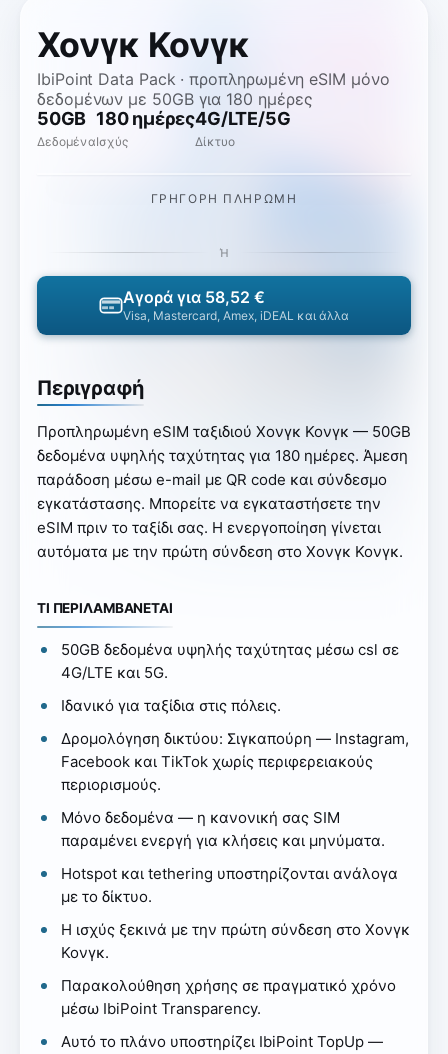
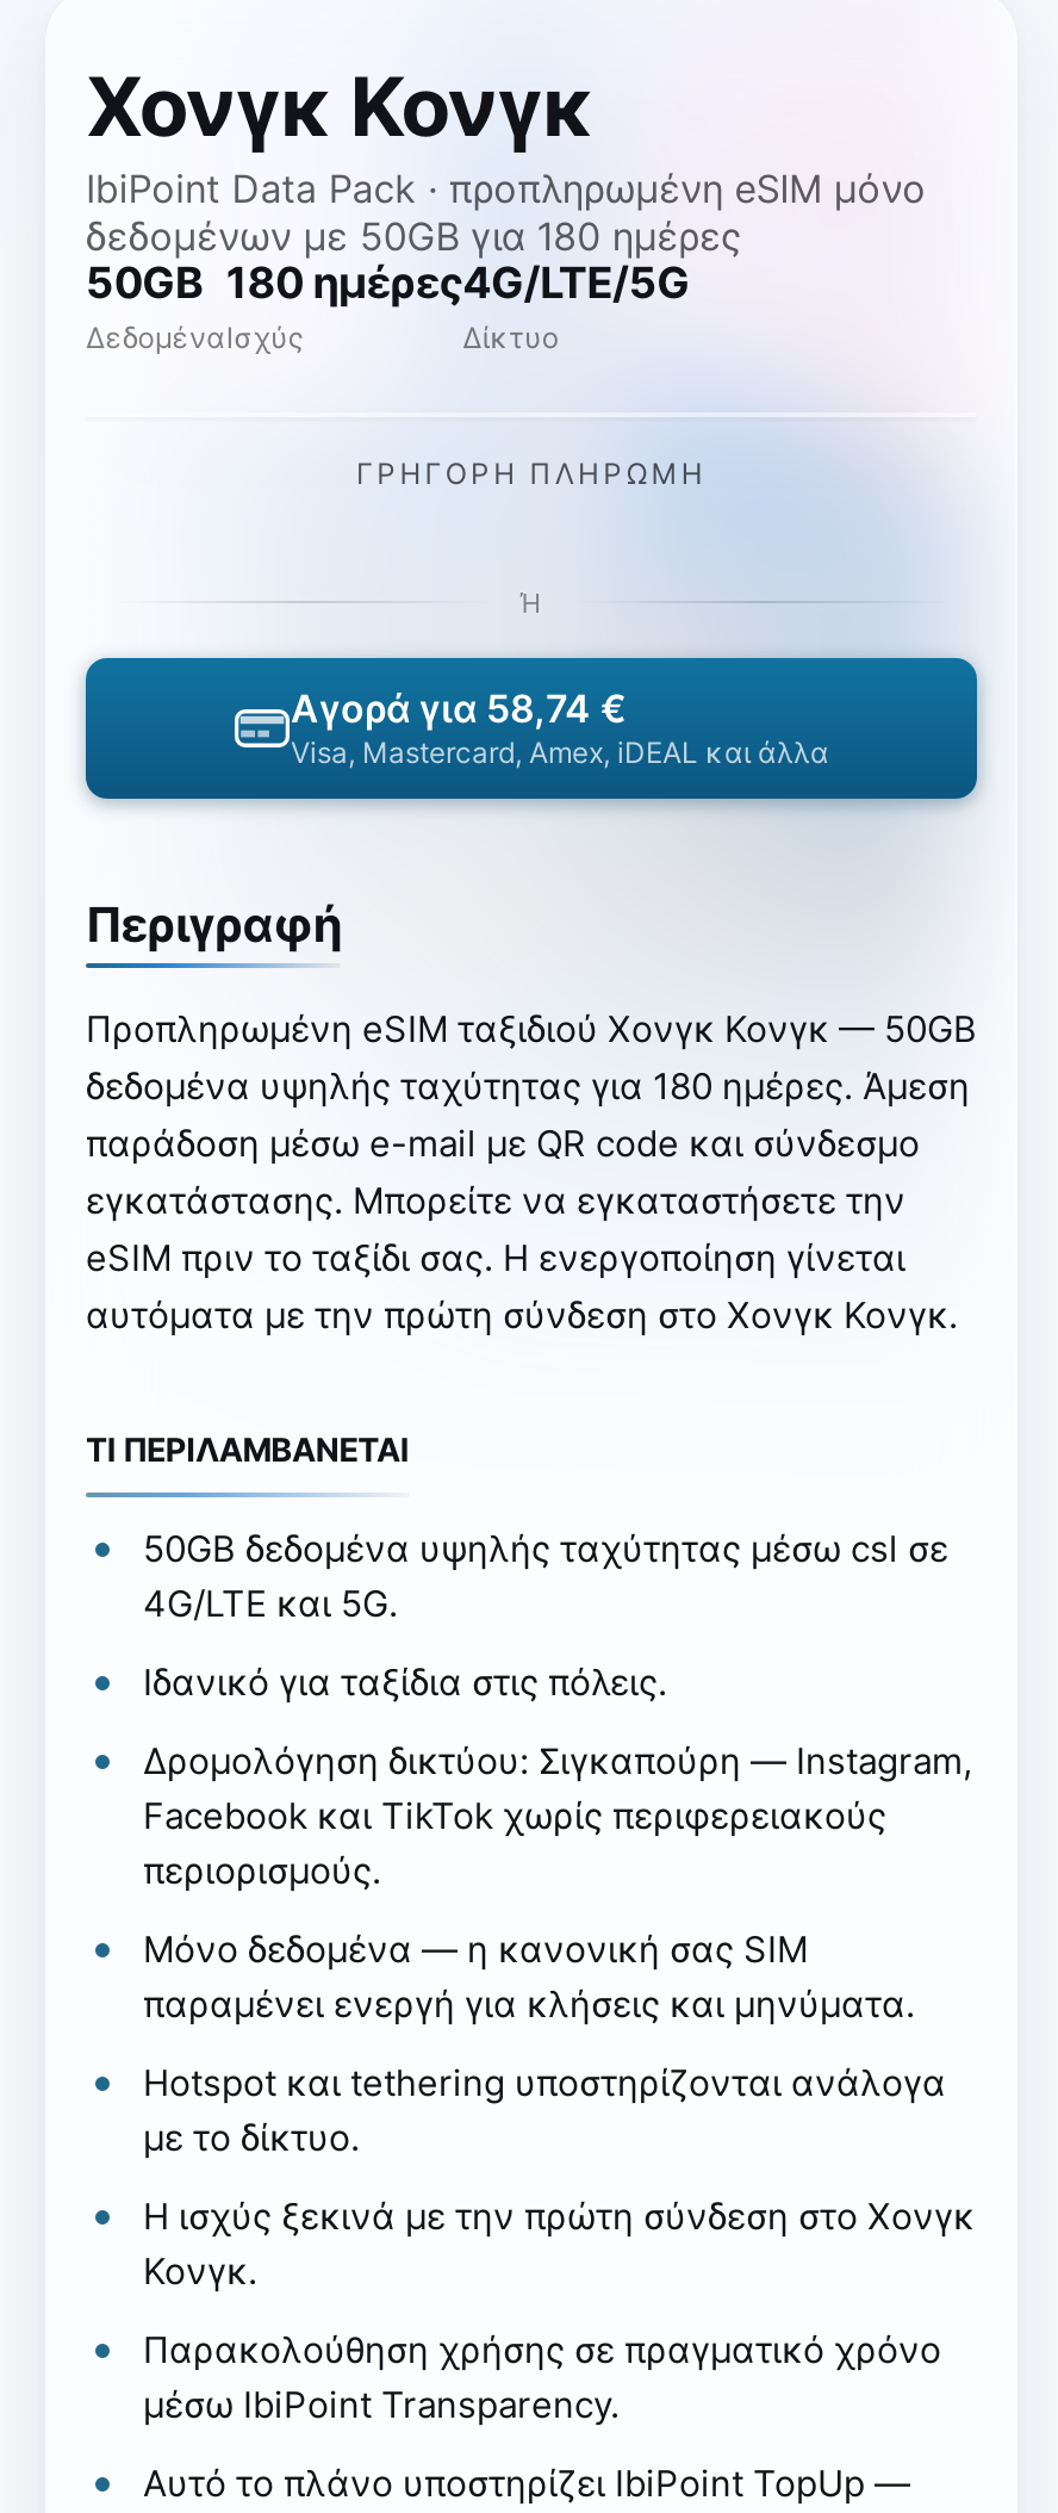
- Αγορά για 58,52 €
+ Αγορά για 58,74 €
